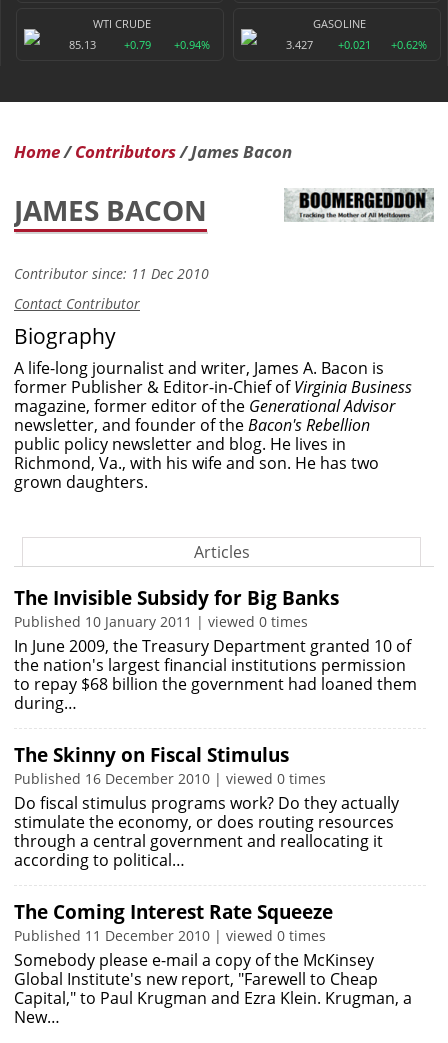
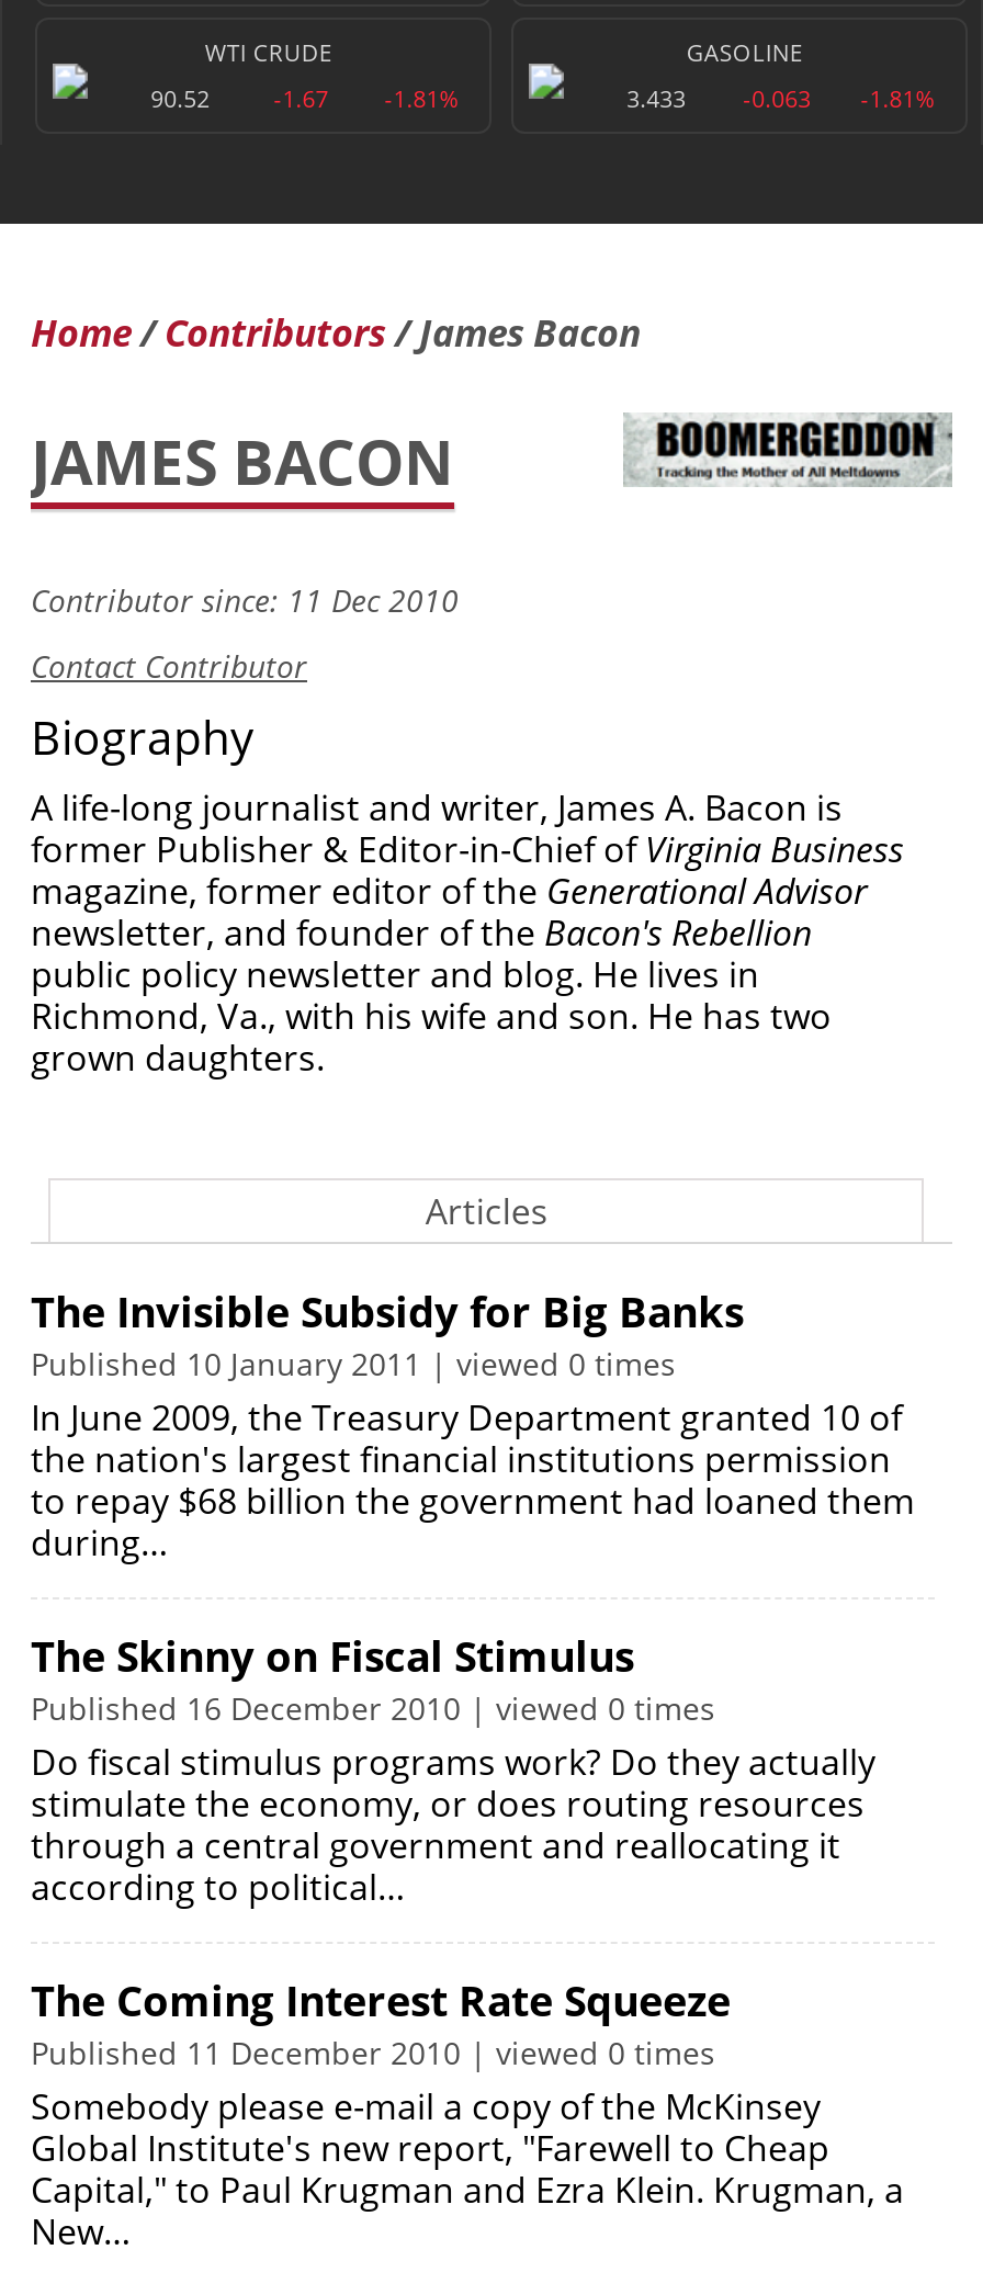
- 85.13
+ 90.52

- +0.79
+ -1.67

- +0.94%
+ -1.81%

- 3.427
+ 3.433

- +0.021
+ -0.063

- +0.62%
+ -1.81%
